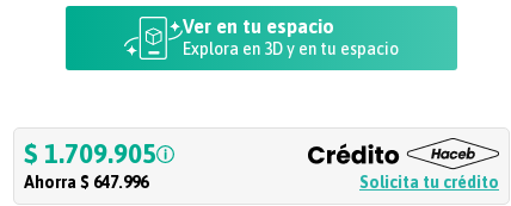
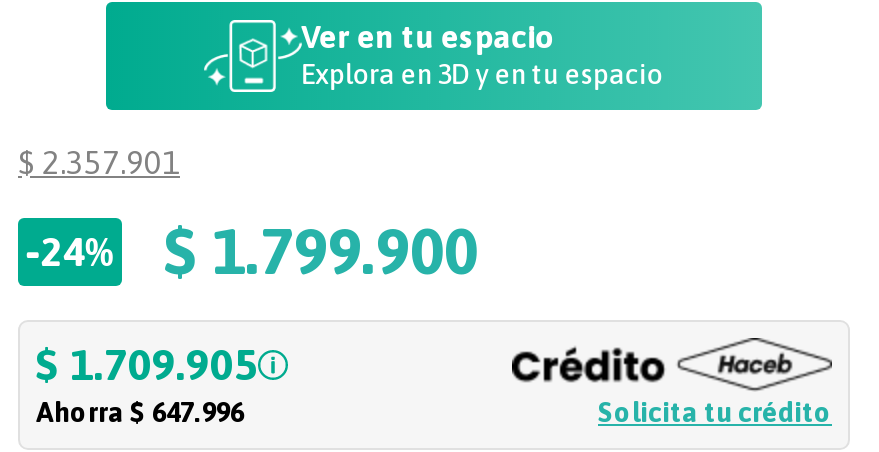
+ $ 2.357.901
+ -24%
+ $ 1.799.900
